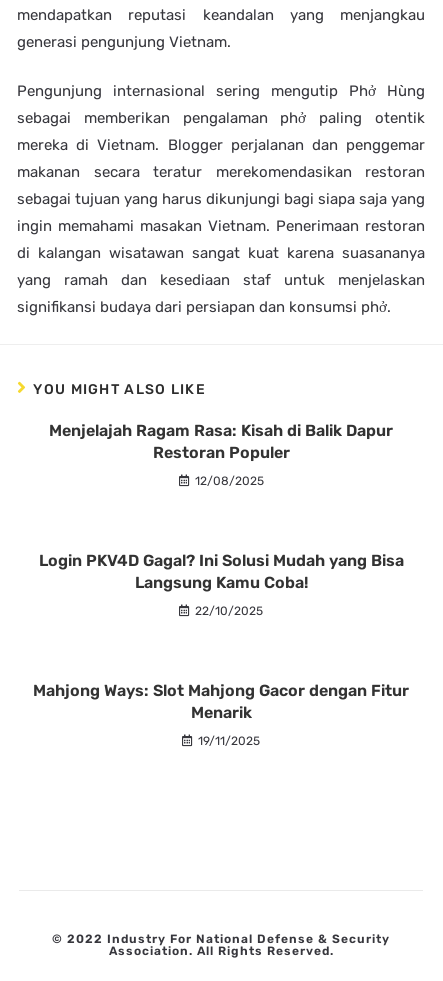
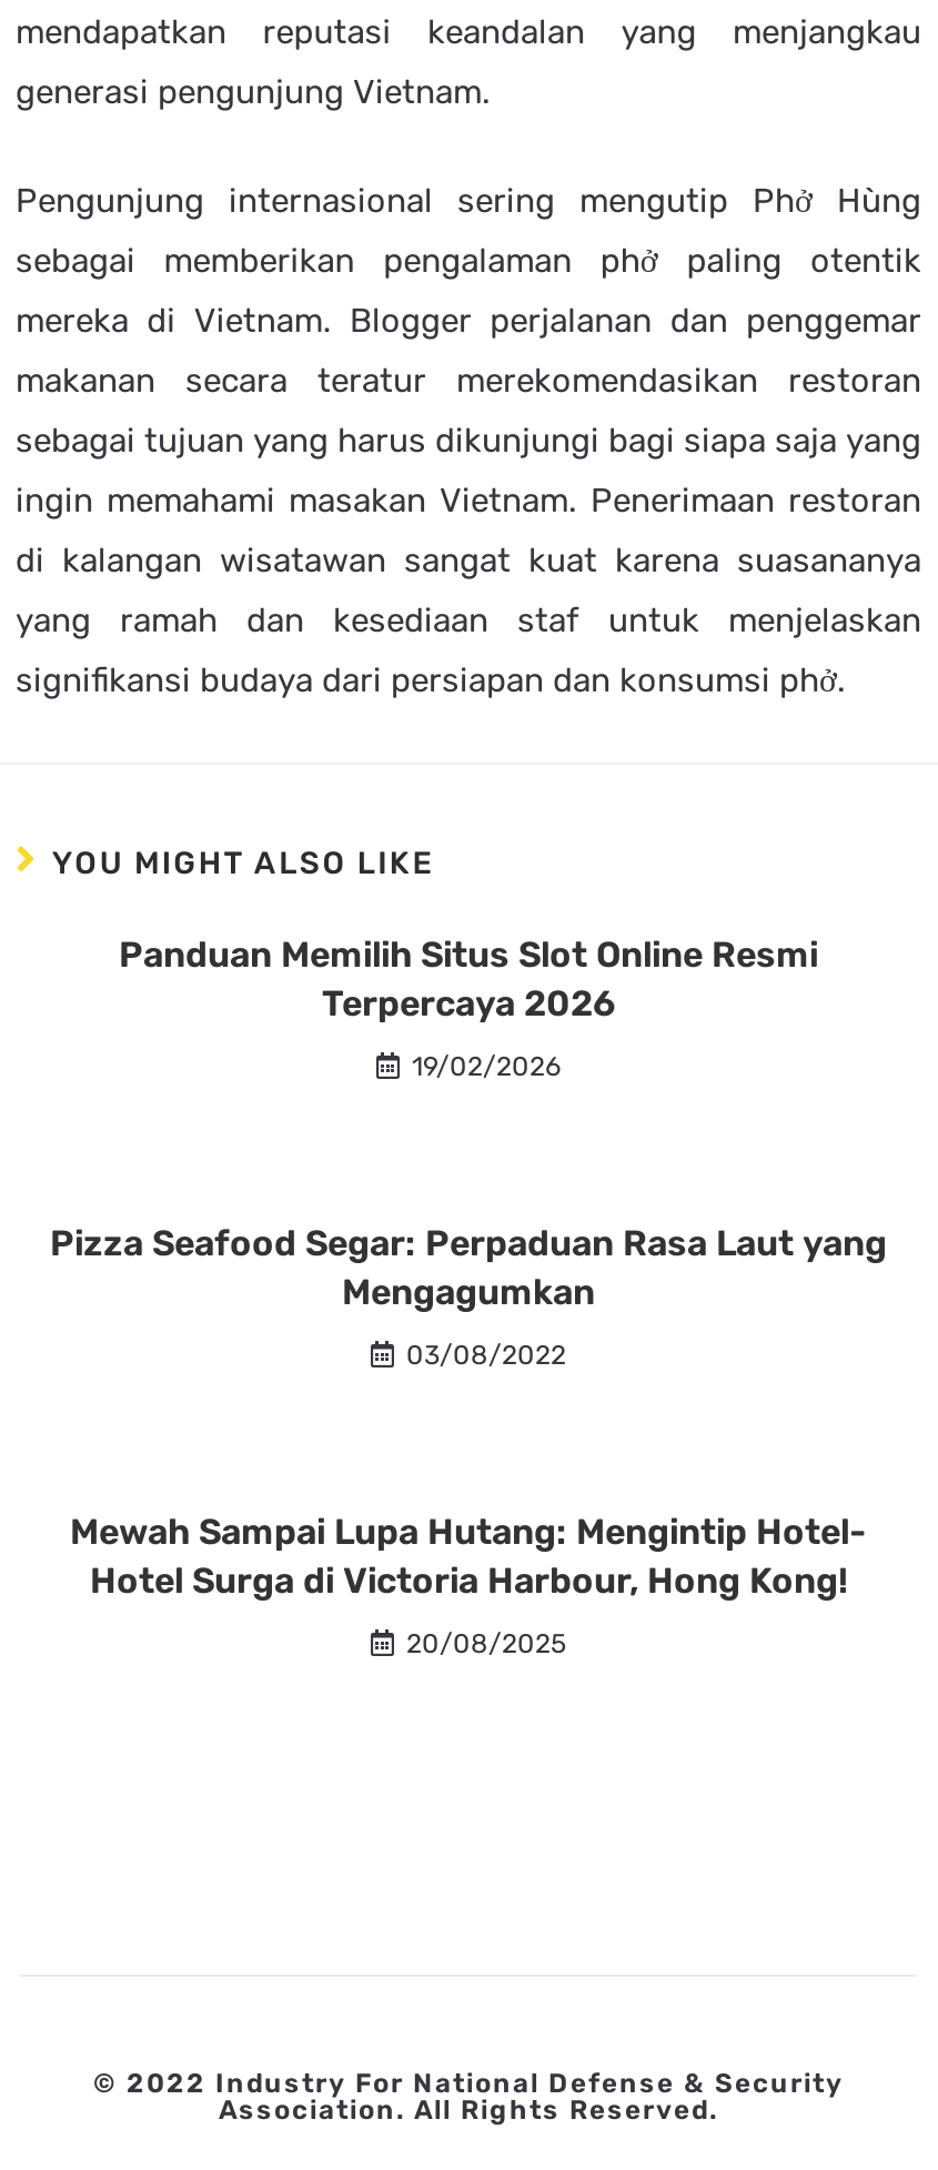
- Menjelajah Ragam Rasa: Kisah di Balik Dapur
- Restoran Populer
+ Panduan Memilih Situs Slot Online Resmi
+ Terpercaya 2026

- 12/08/2025
+ 19/02/2026

- Login PKV4D Gagal? Ini Solusi Mudah yang Bisa
- Langsung Kamu Coba!
+ Pizza Seafood Segar: Perpaduan Rasa Laut yang
+ Mengagumkan

- 22/10/2025
+ 03/08/2022

- Mahjong Ways: Slot Mahjong Gacor dengan Fitur
- Menarik
+ Mewah Sampai Lupa Hutang: Mengintip Hotel-
+ Hotel Surga di Victoria Harbour, Hong Kong!

- 19/11/2025
+ 20/08/2025
